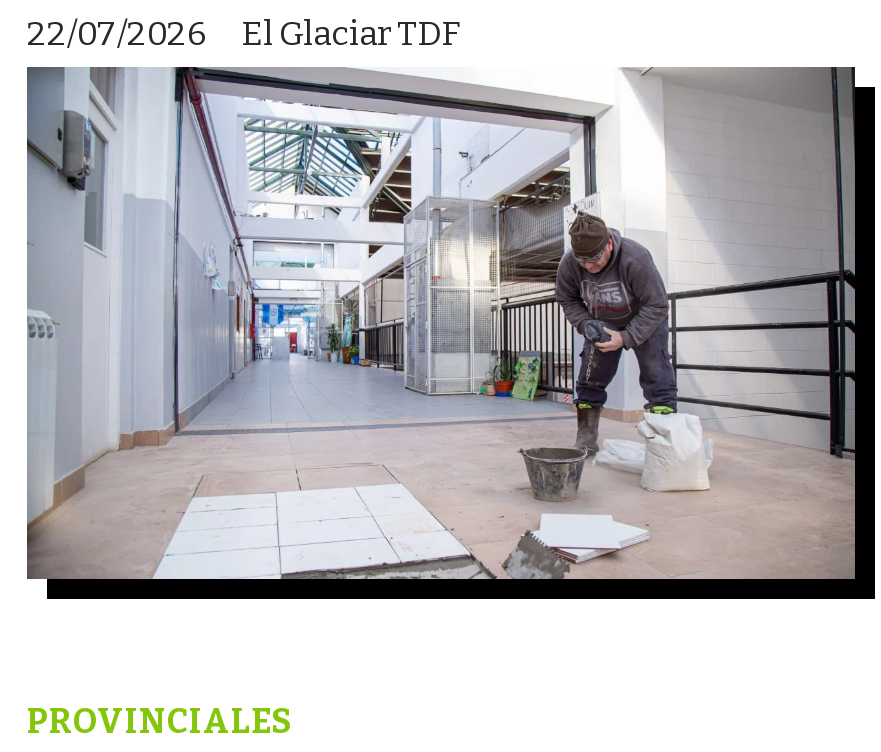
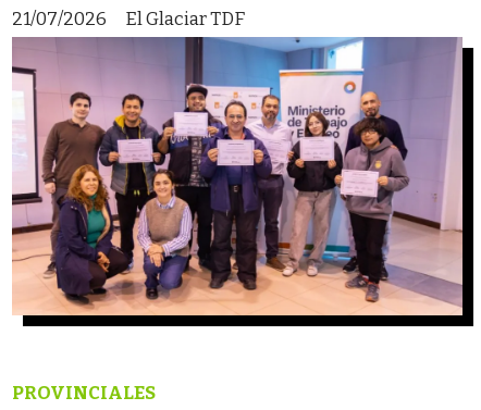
- 22/07/2026 El Glaciar TDF
+ 21/07/2026 El Glaciar TDF

- [image]
+ [image]
